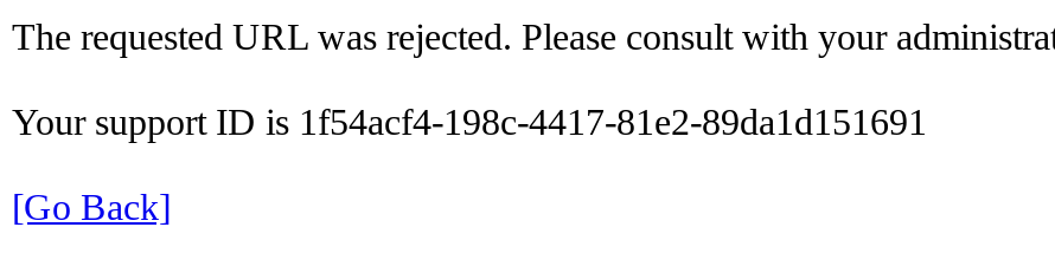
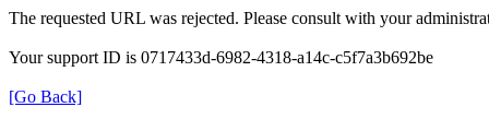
- Your support ID is 1f54acf4-198c-4417-81e2-89da1d151691
+ Your support ID is 0717433d-6982-4318-a14c-c5f7a3b692be
